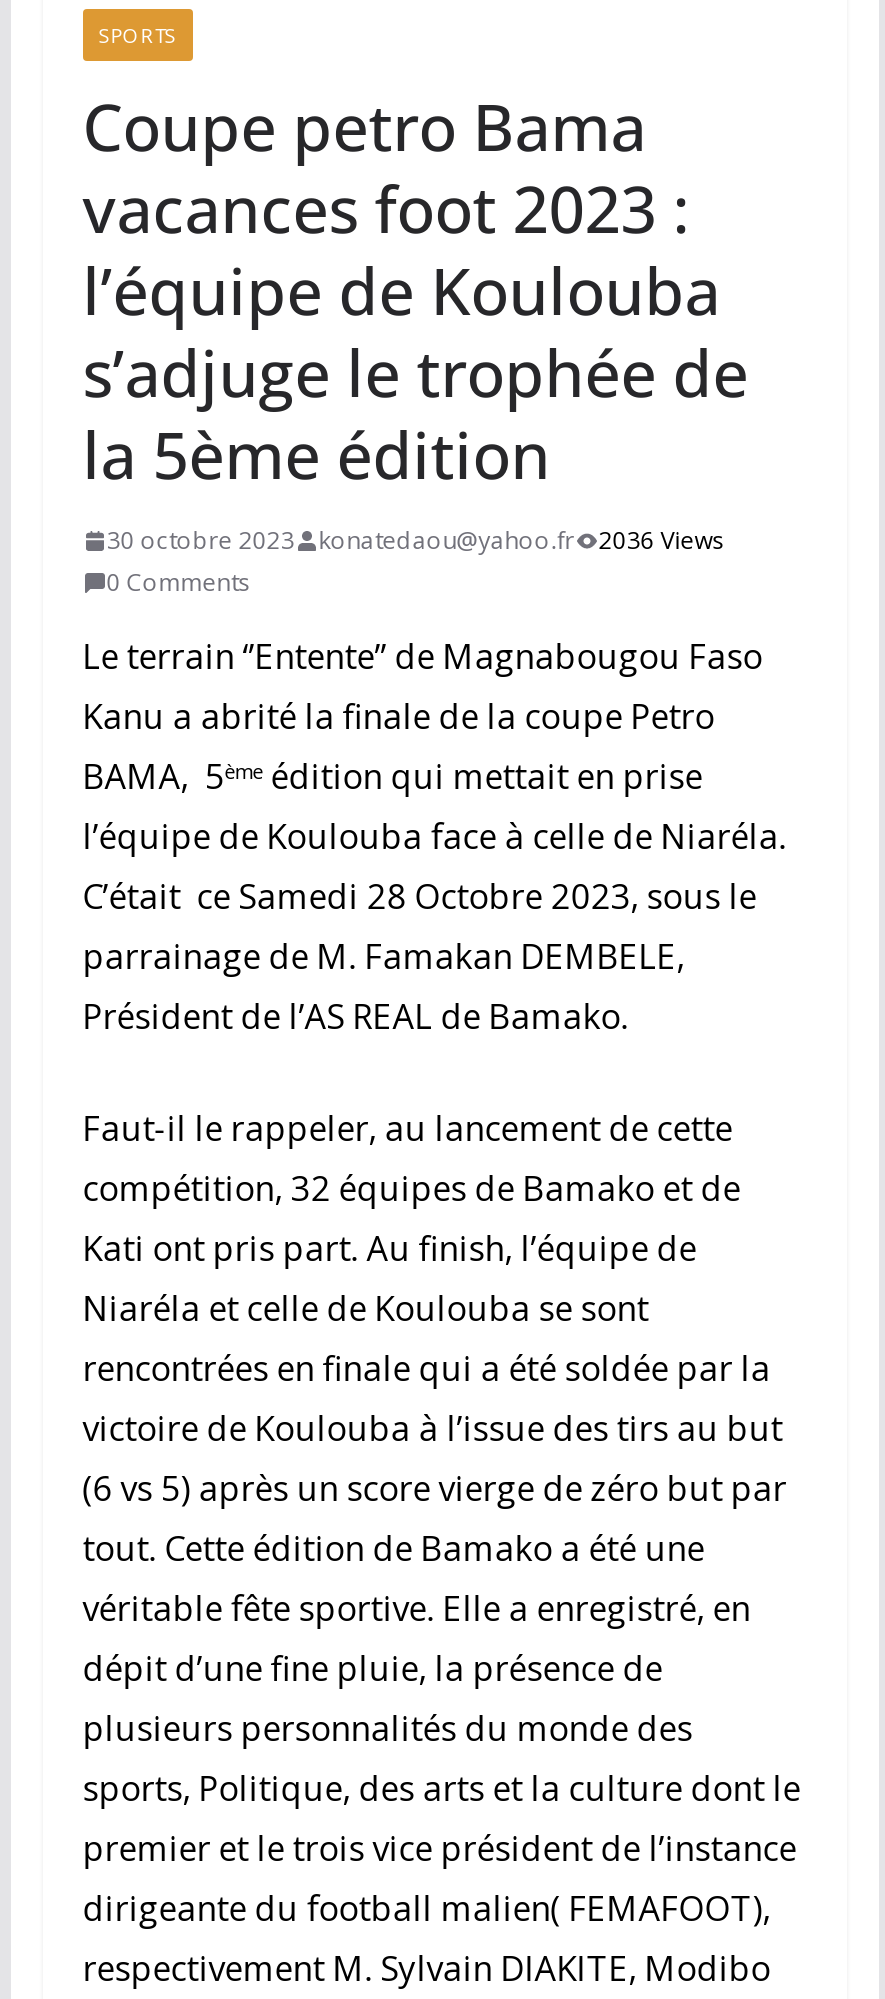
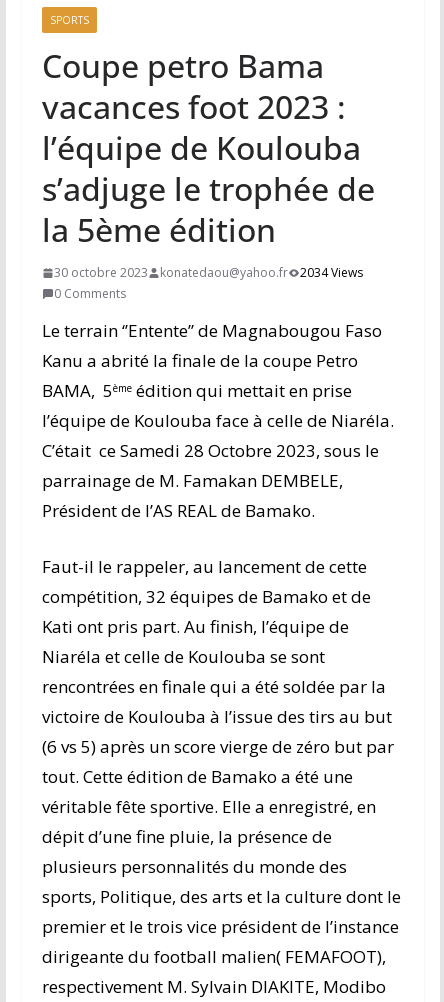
- 30 octobre 2023 konatedaou@yahoo.fr 2036 Views
+ 30 octobre 2023 konatedaou@yahoo.fr 2034 Views
